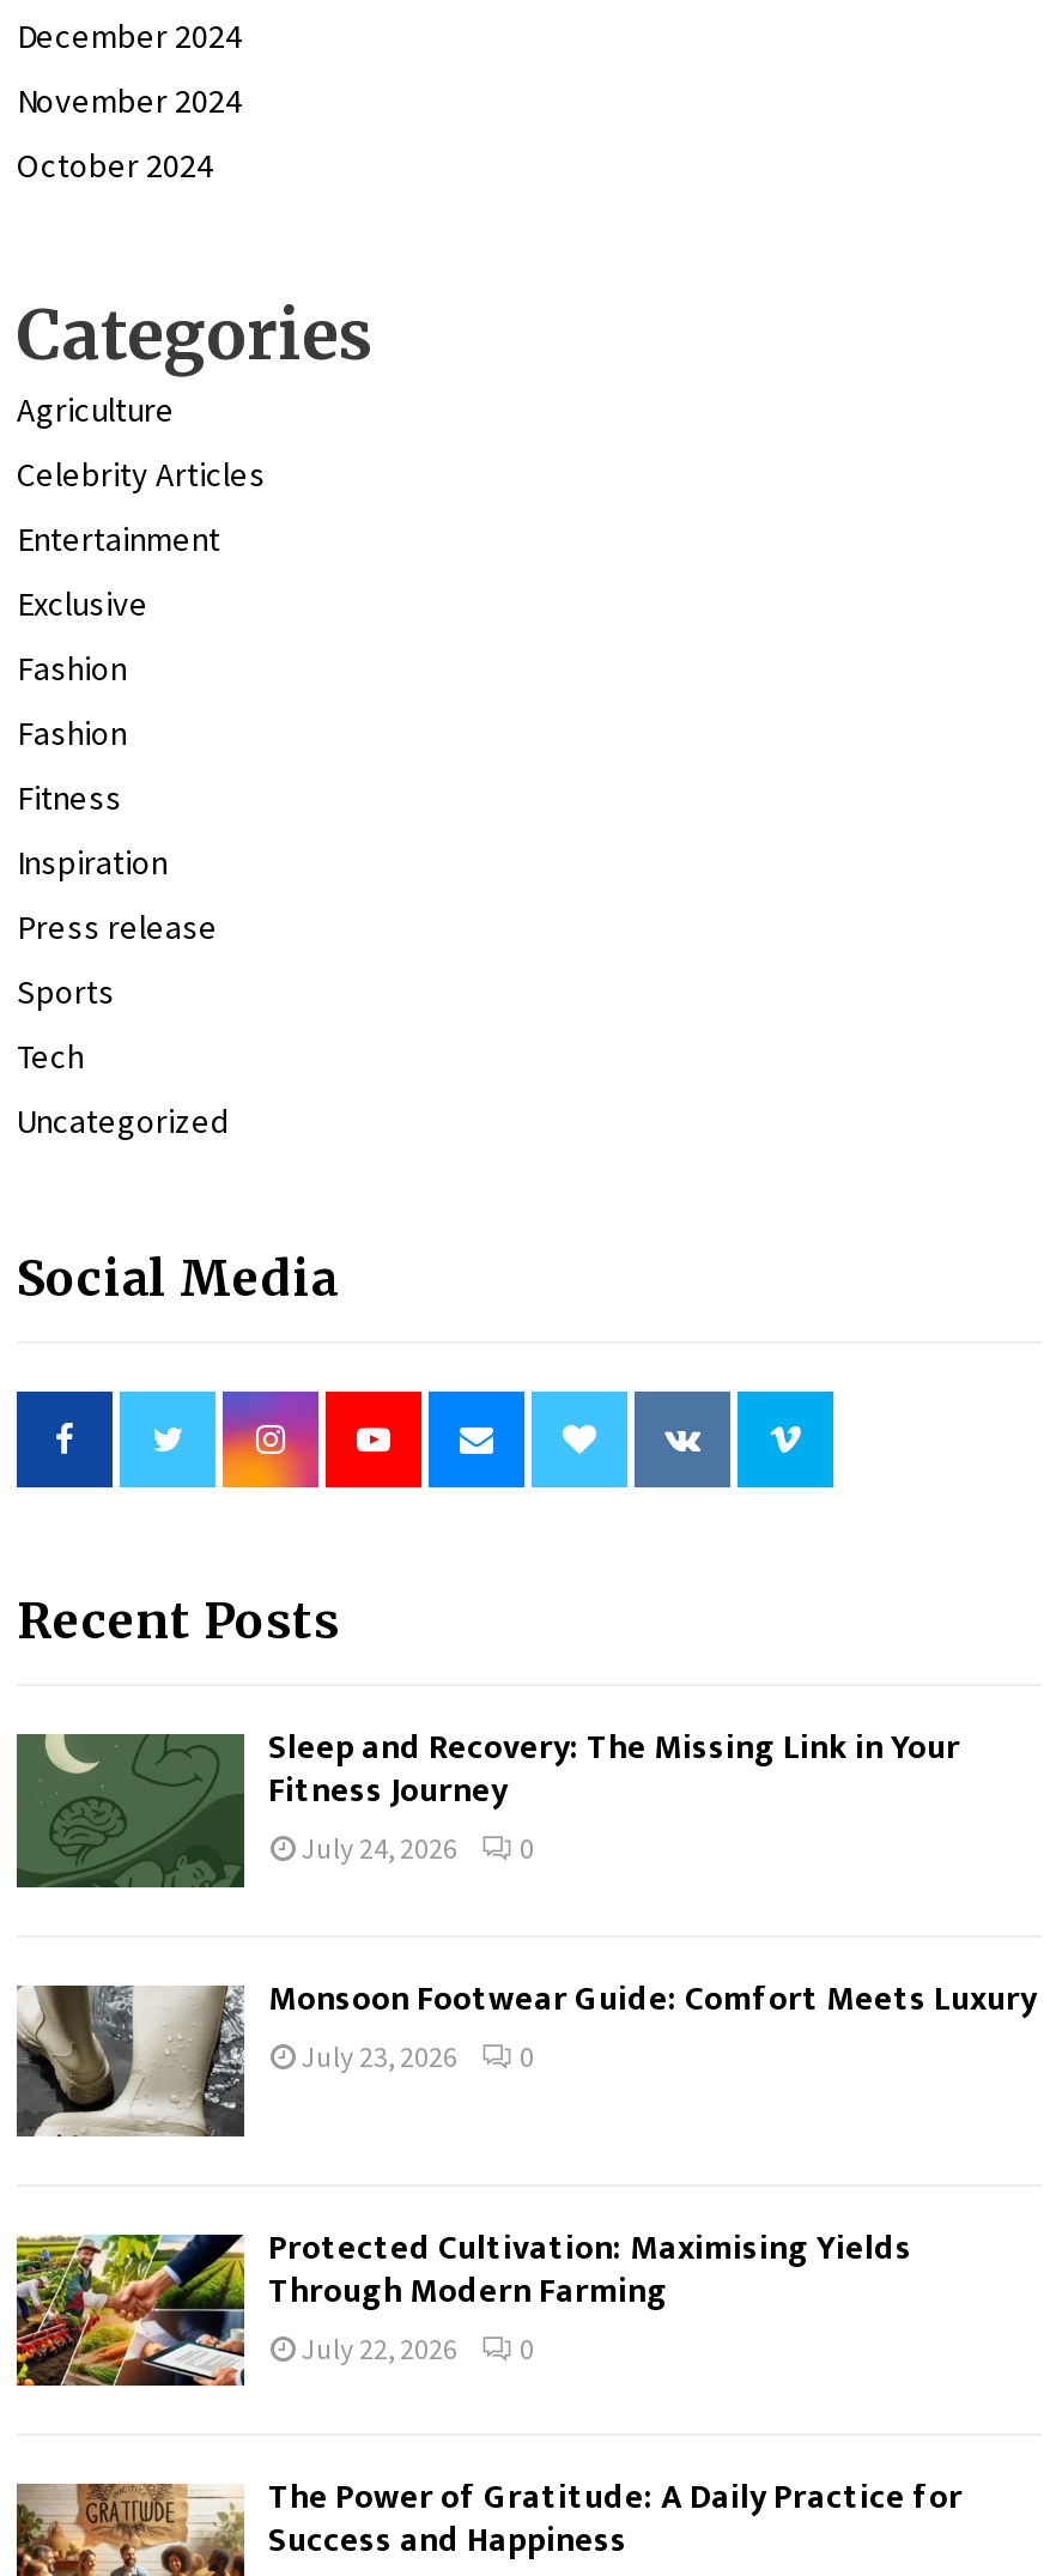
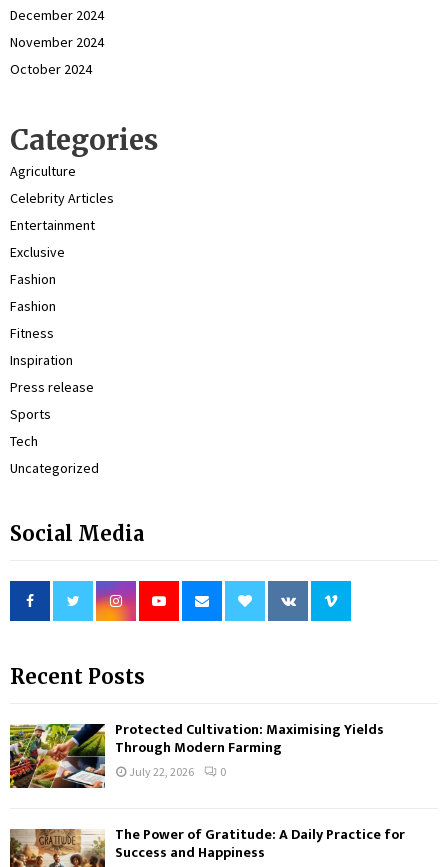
- [image]
- Sleep and Recovery: The Missing Link in Your
- Fitness Journey
- July 24, 2026
- 0
- Monsoon Footwear Guide: Comfort Meets Luxury
- July 23, 2026
- 0

- [image]
